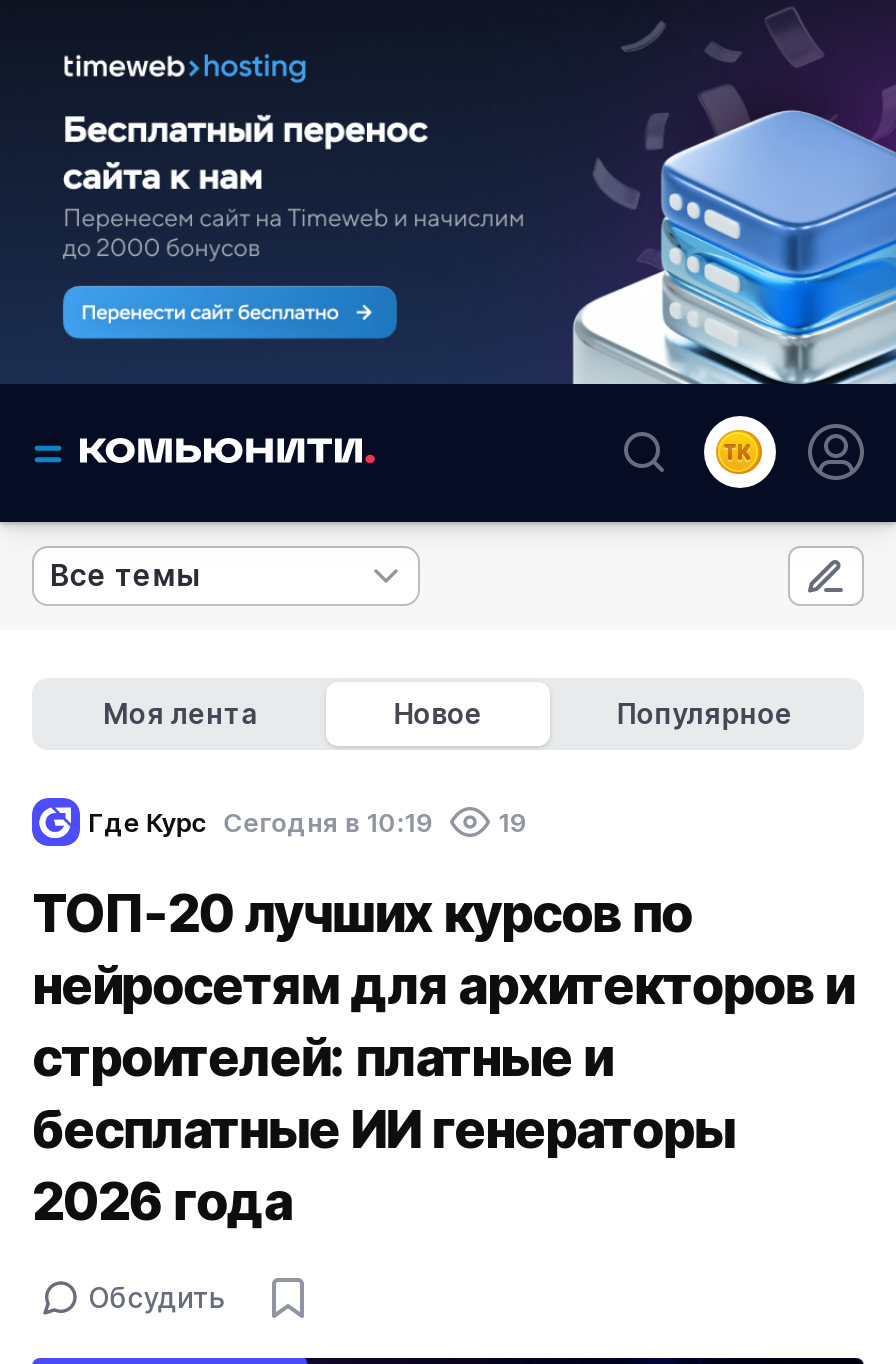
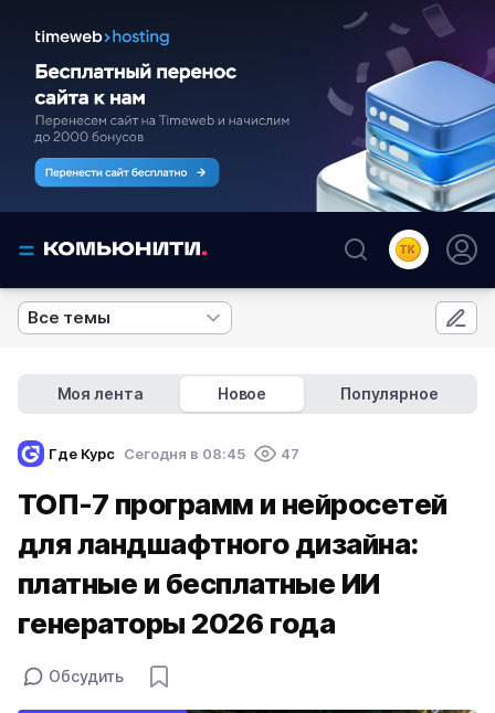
- Где Курс Cегодня в 10:19
- 19
+ Где Курс Cегодня в 08:45
+ 47

- ТОП-20 лучших курсов по
- нейросетям для архитекторов и
- строителей: платные и
- бесплатные ИИ генераторы
- 2026 года
+ ТОП-7 программ и нейросетей
+ для ландшафтного дизайна:
+ платные и бесплатные ИИ
+ генераторы 2026 года
